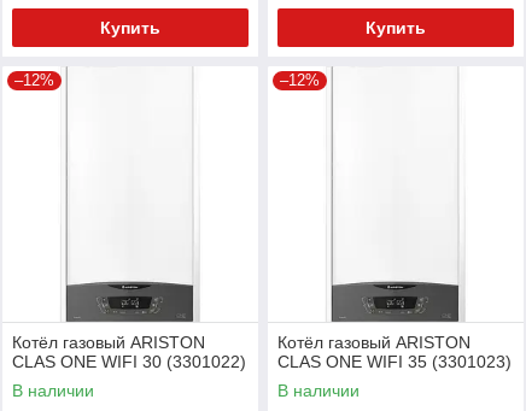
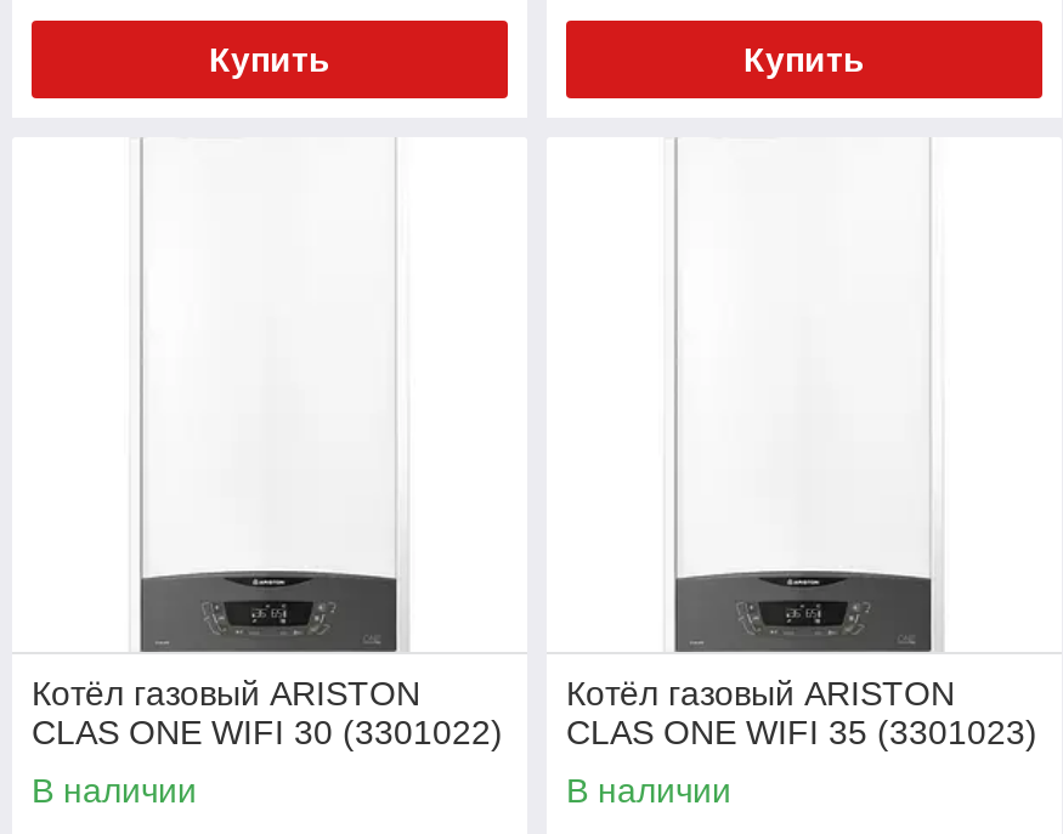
- –12%

- –12%
